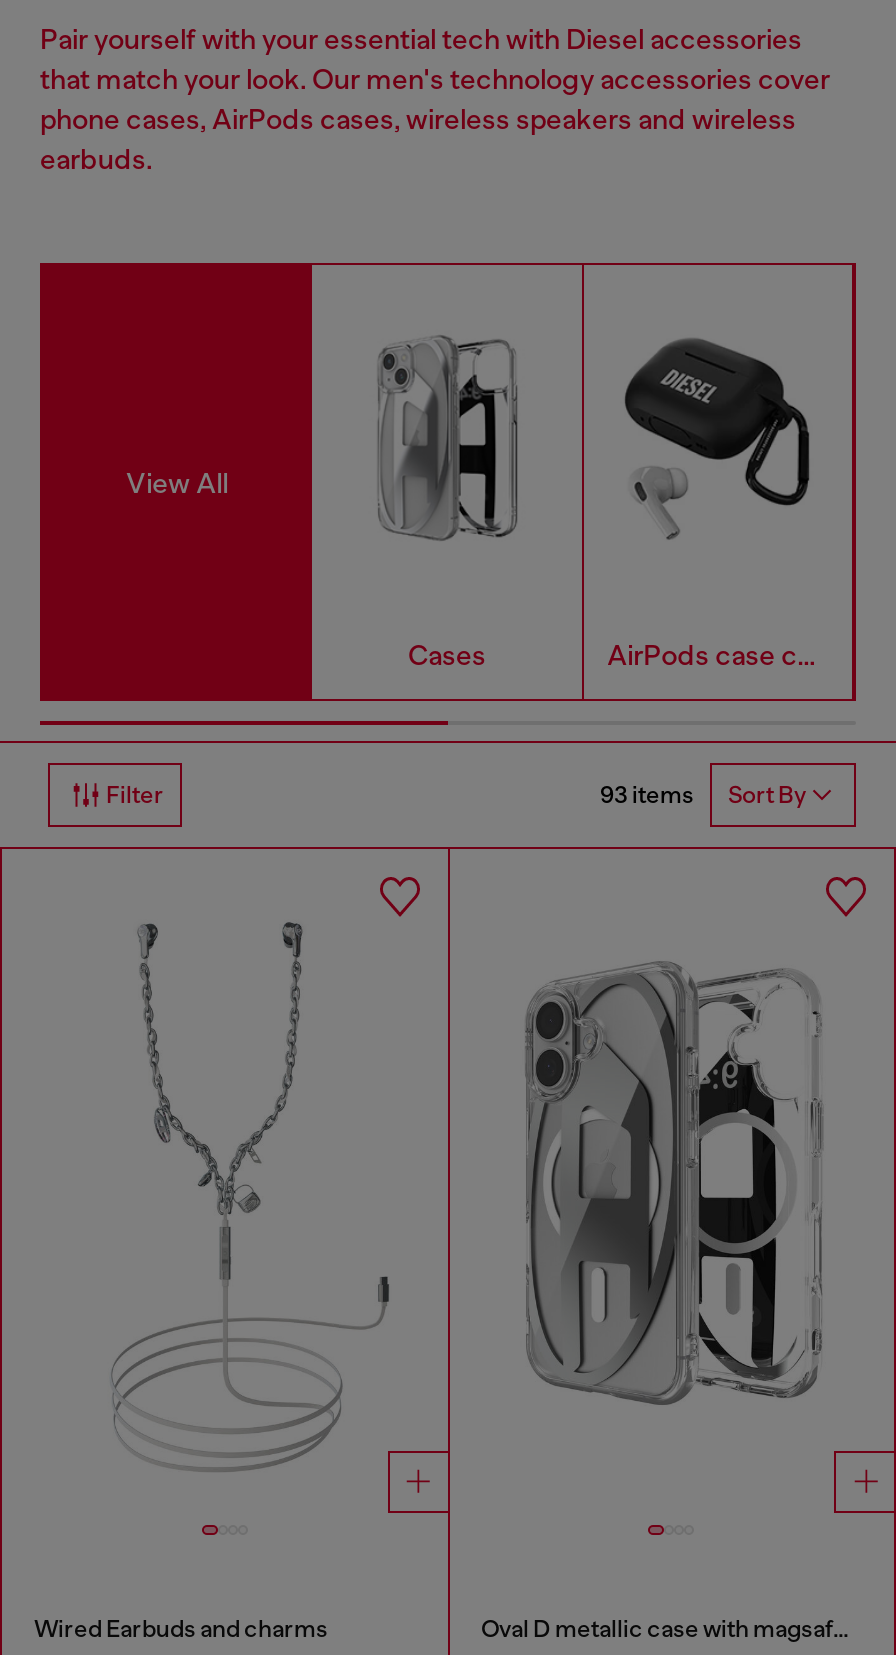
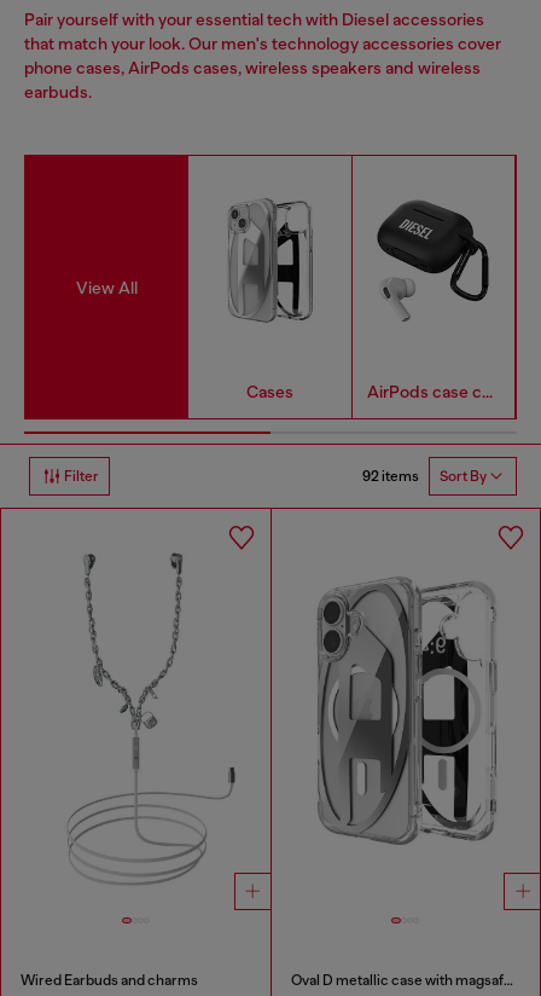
- 93 items Sort By
+ 92 items Sort By
